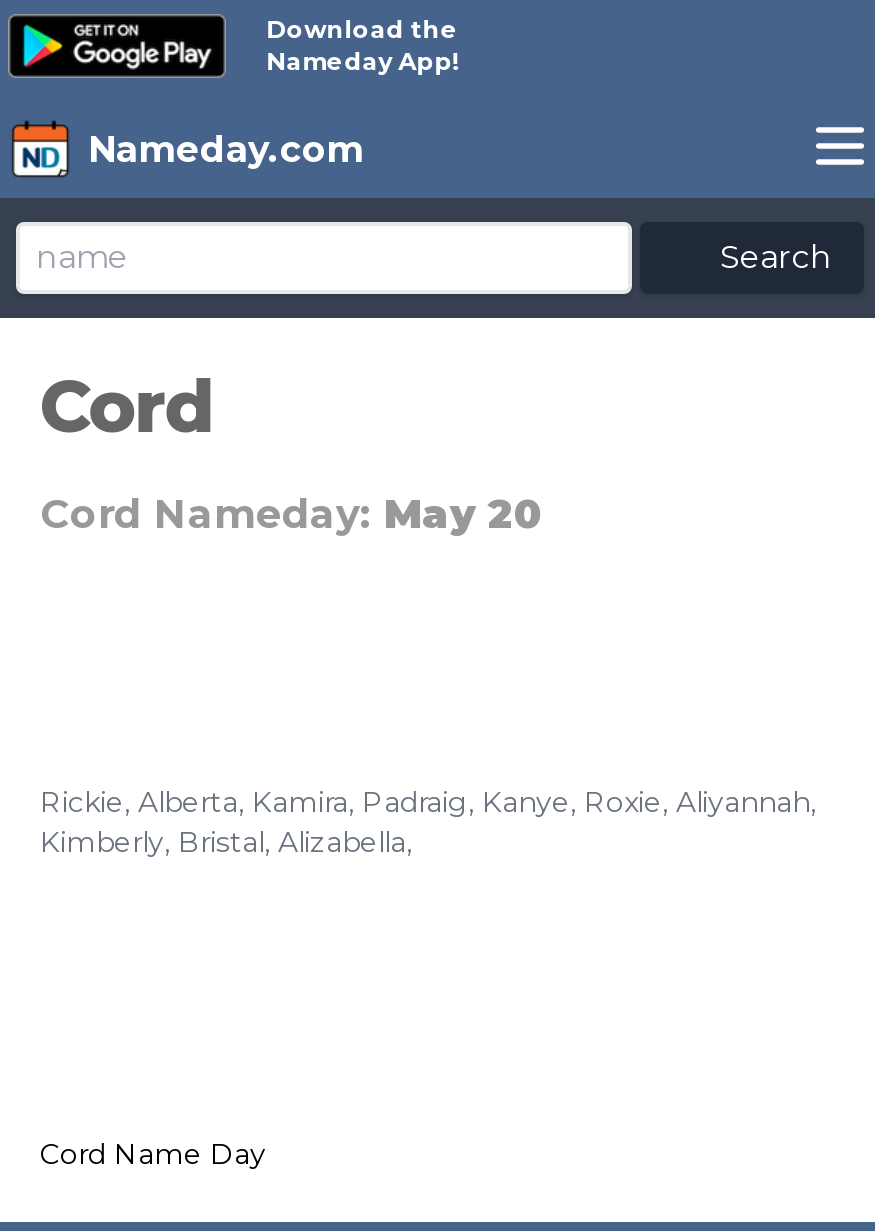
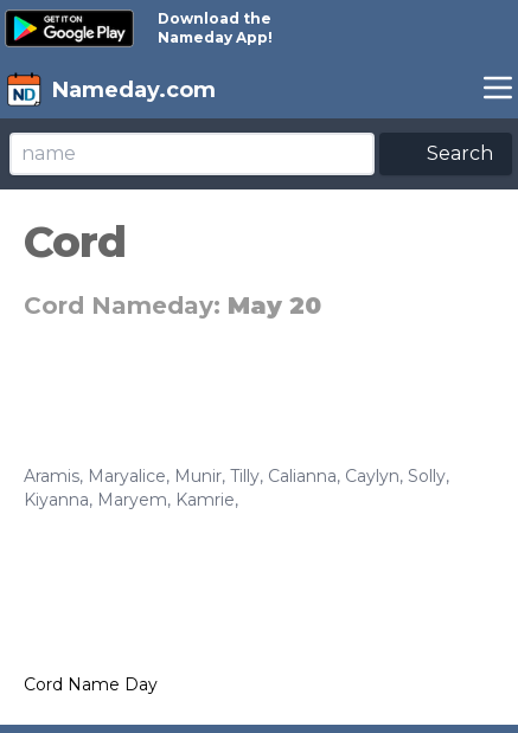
- Rickie, Alberta, Kamira, Padraig, Kanye, Roxie, Aliyannah,
- Kimberly, Bristal, Alizabella,
+ Aramis, Maryalice, Munir, Tilly, Calianna, Caylyn, Solly,
+ Kiyanna, Maryem, Kamrie,
